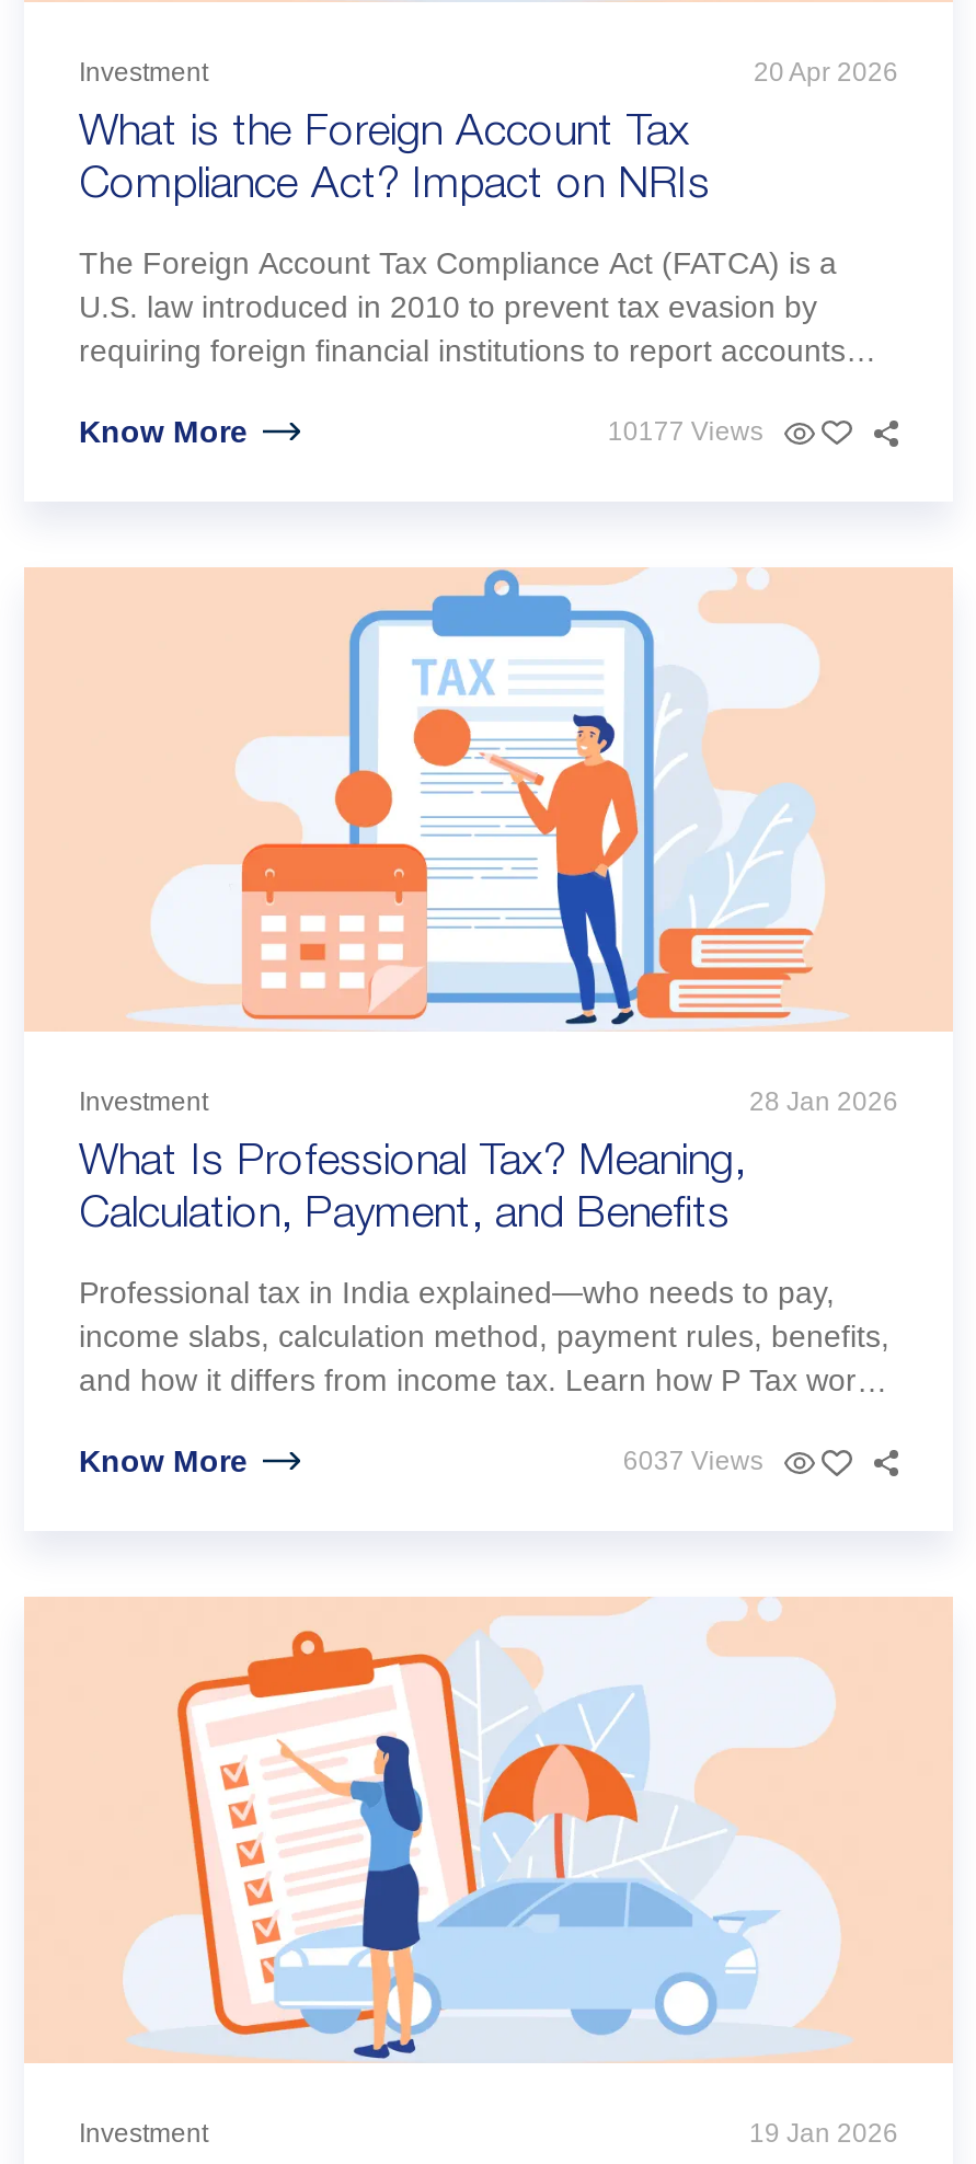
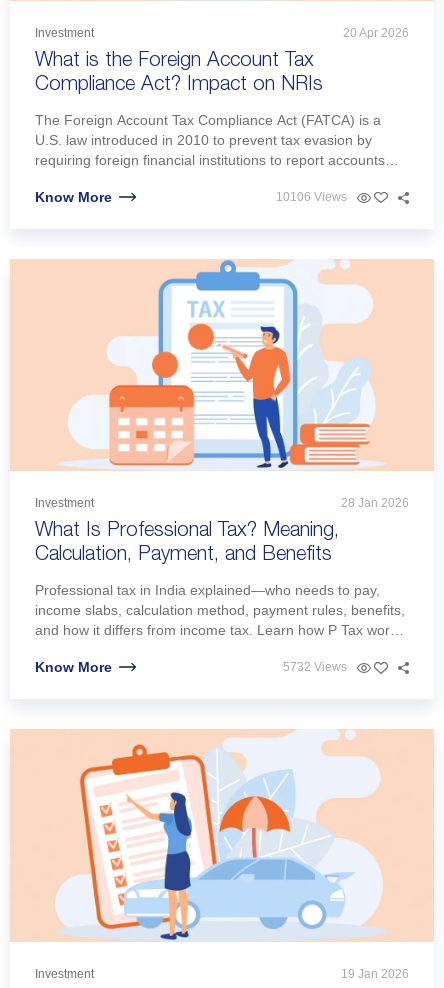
- 10177 Views
+ 10106 Views

- 6037 Views
+ 5732 Views
